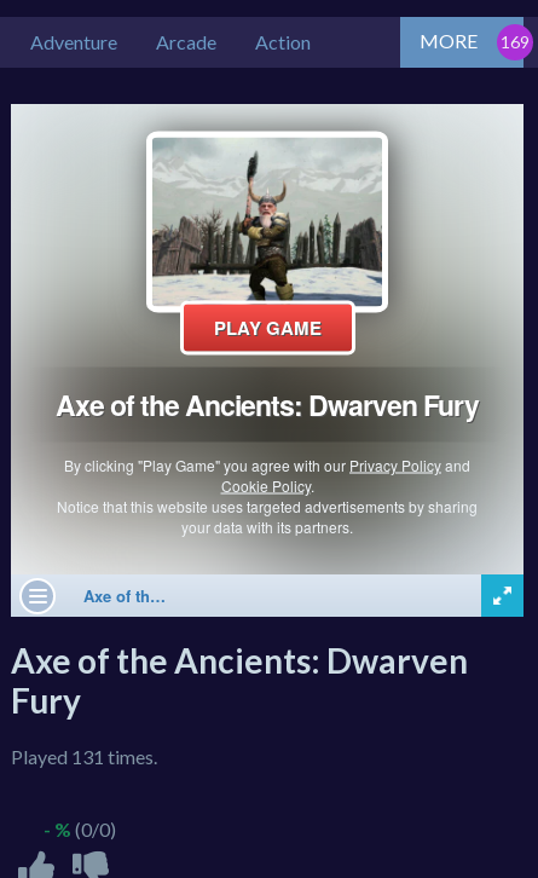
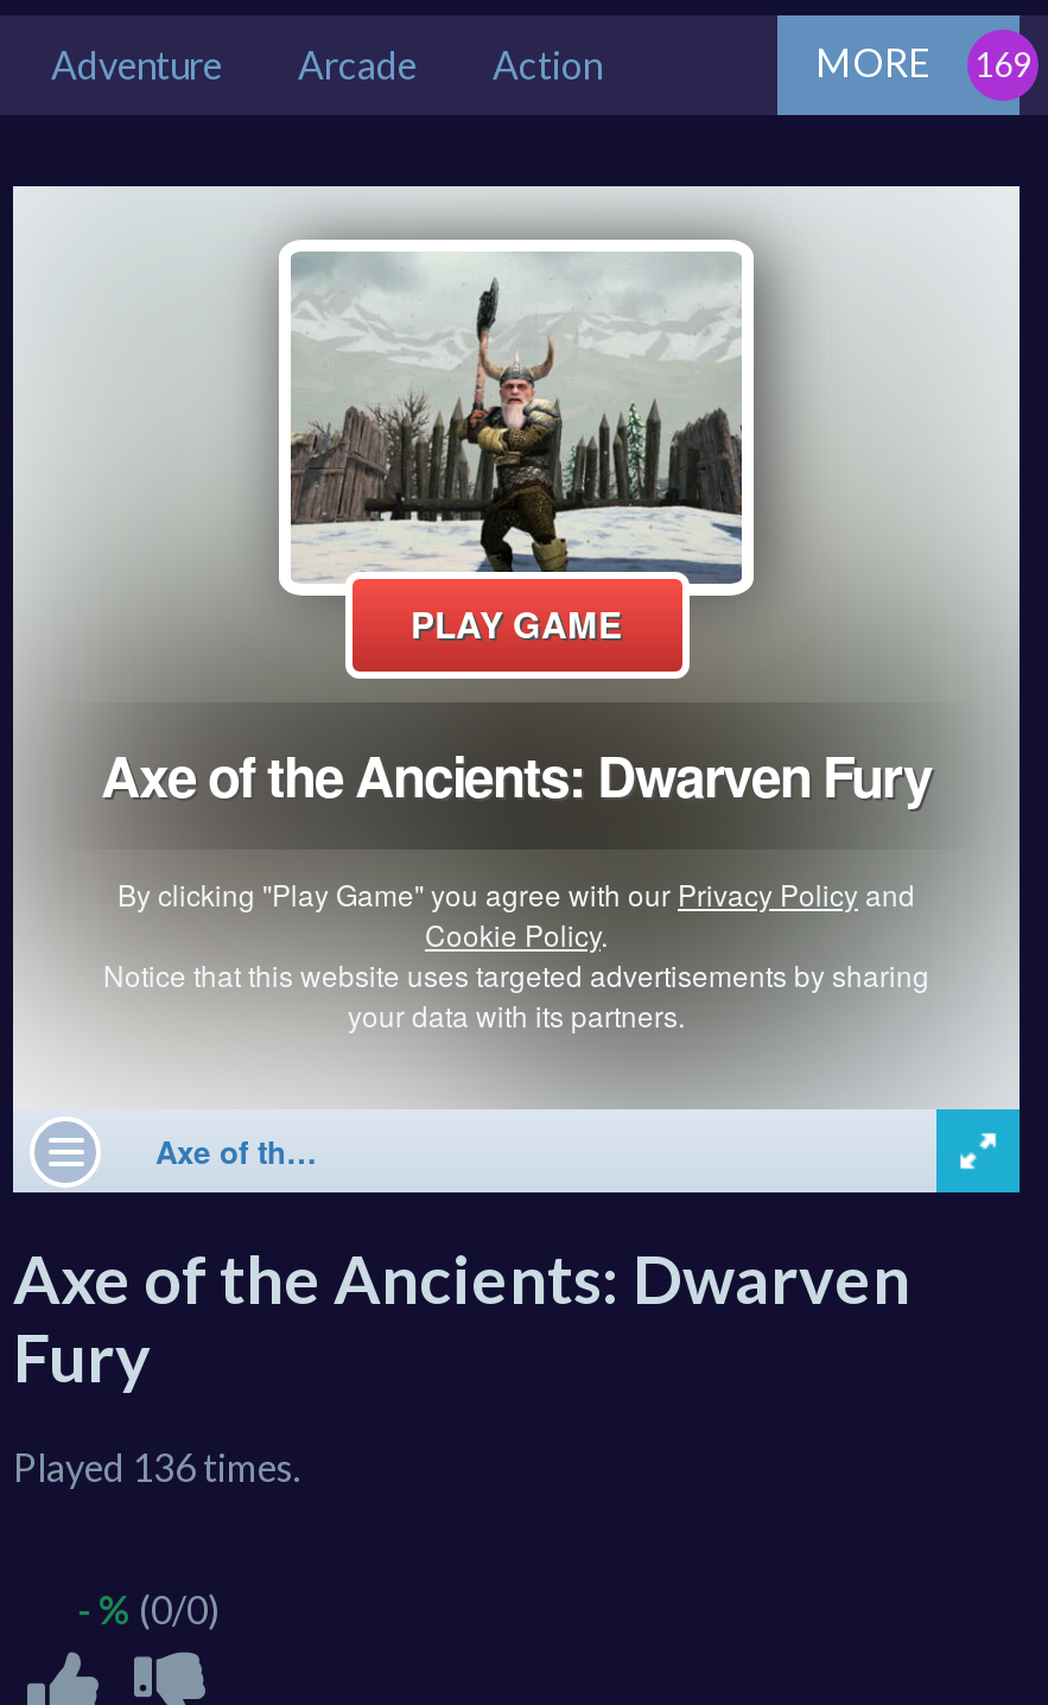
- Played 131 times.
+ Played 136 times.
